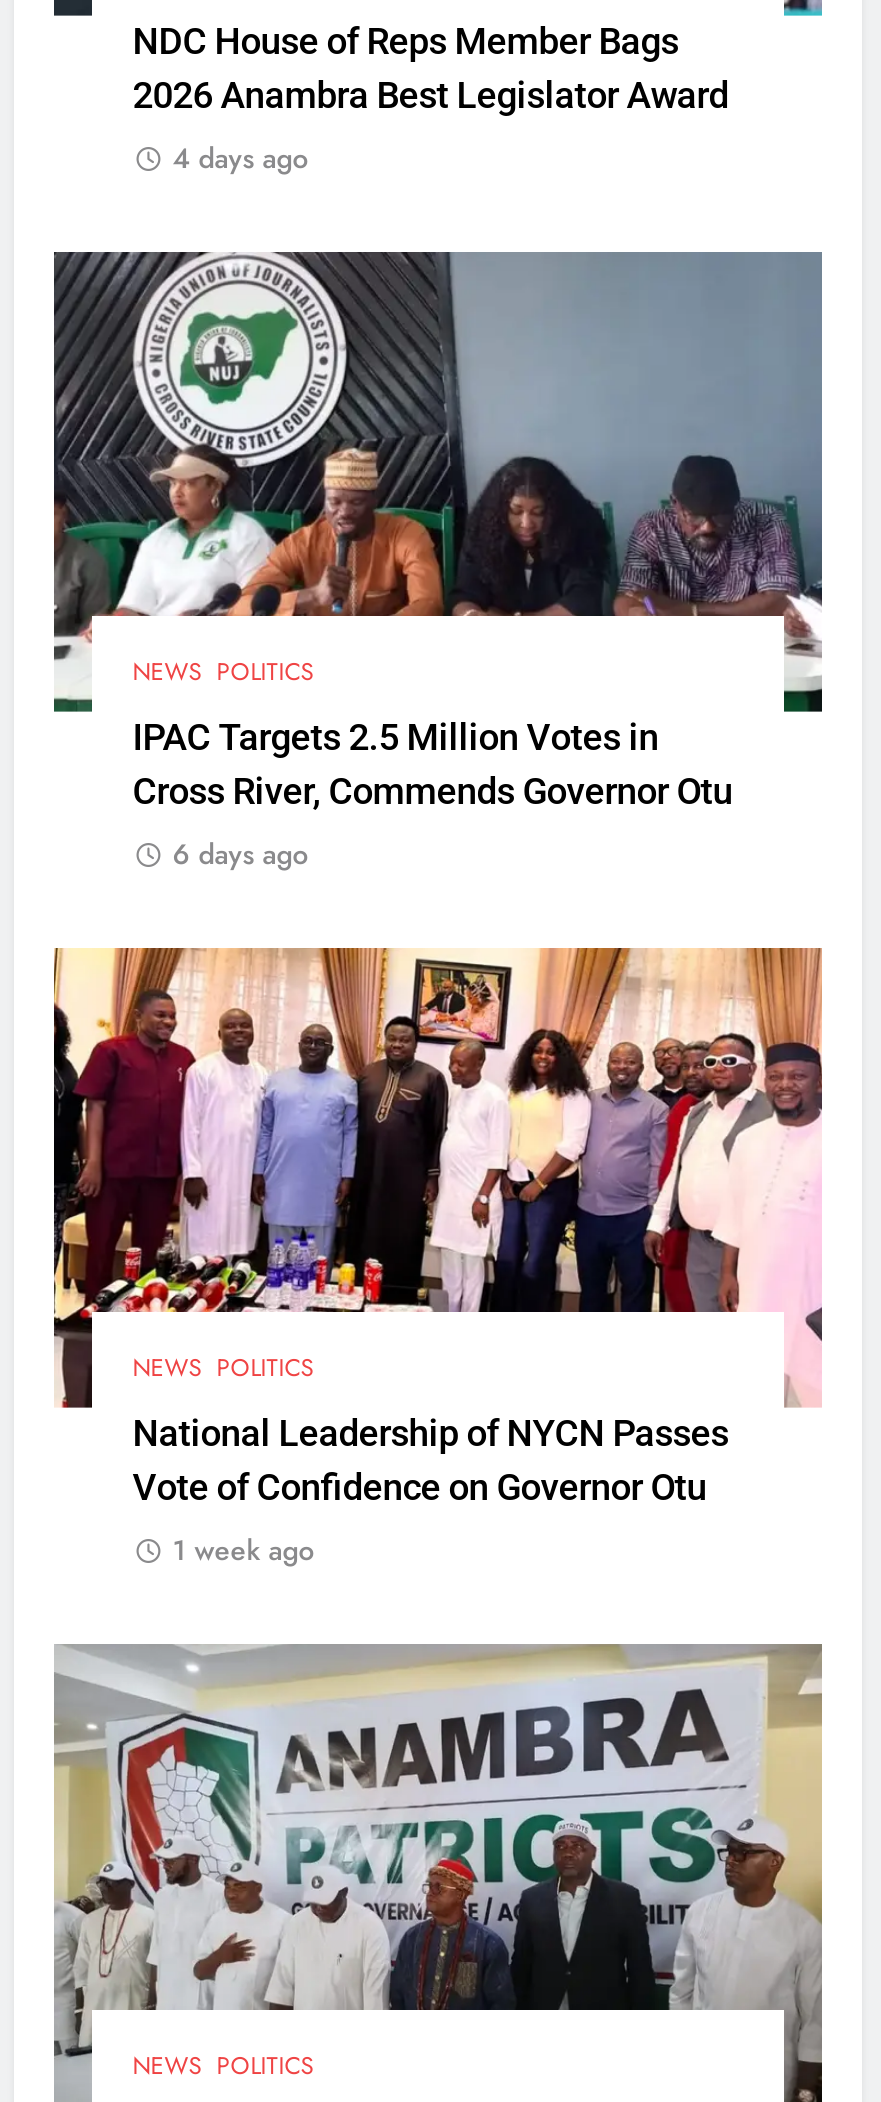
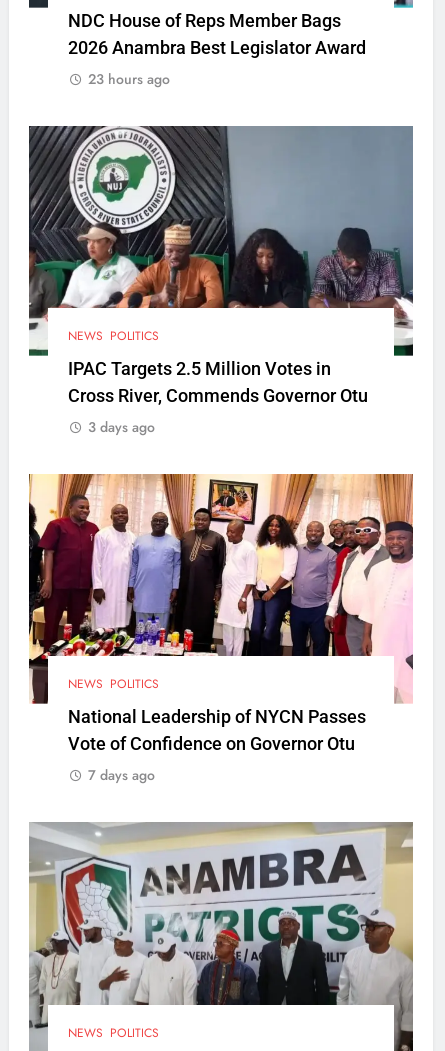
- 4 days ago
+ 23 hours ago

- 6 days ago
+ 3 days ago

- 1 week ago
+ 7 days ago
